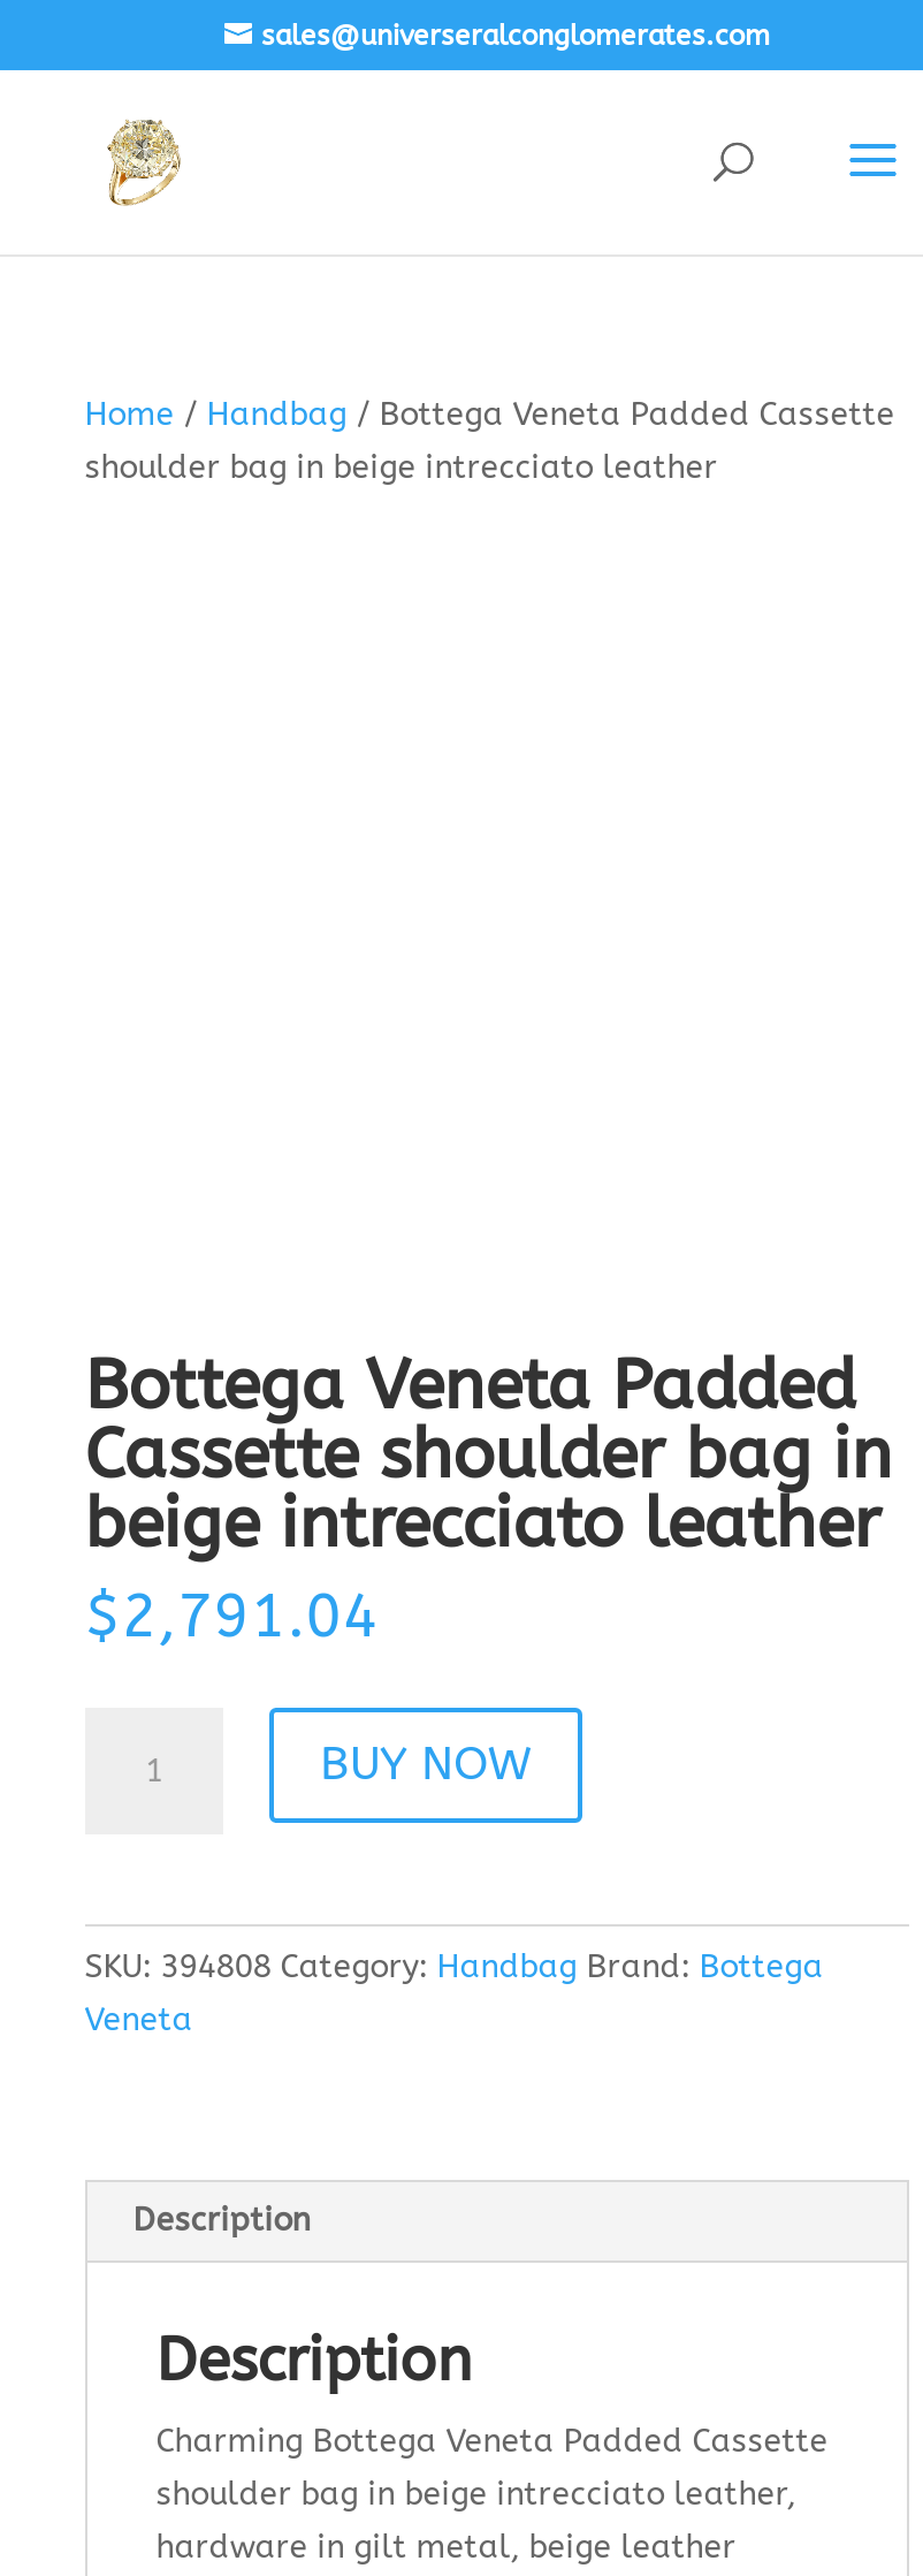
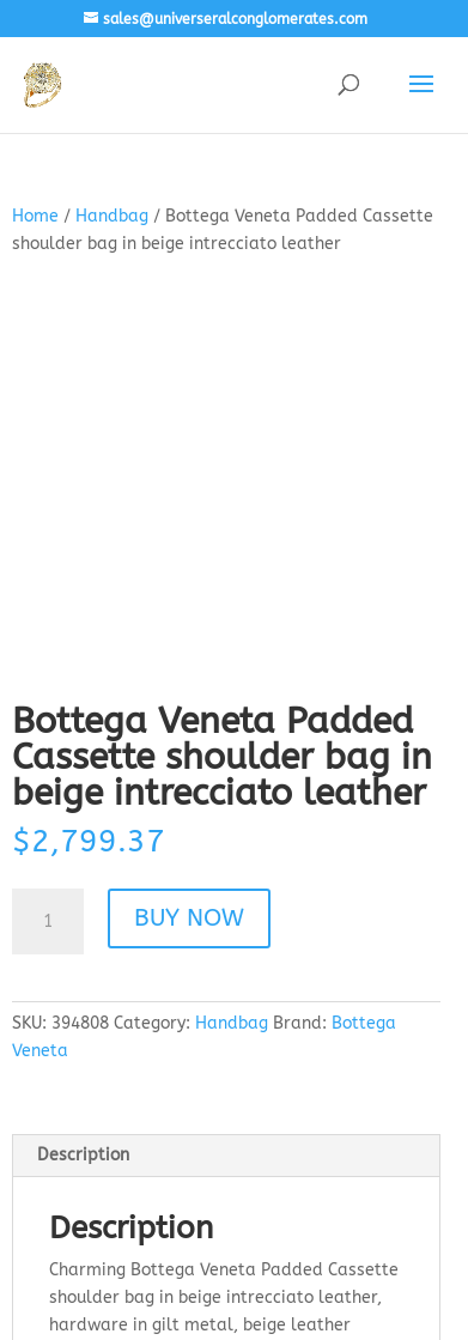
- $2,791.04
+ $2,799.37
